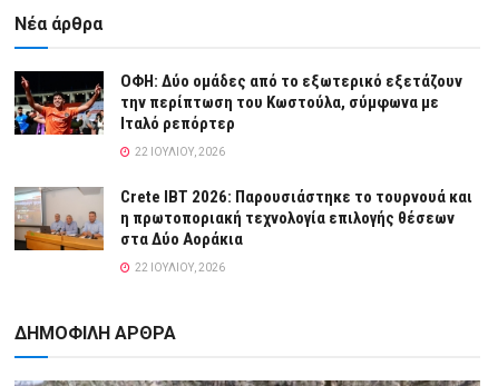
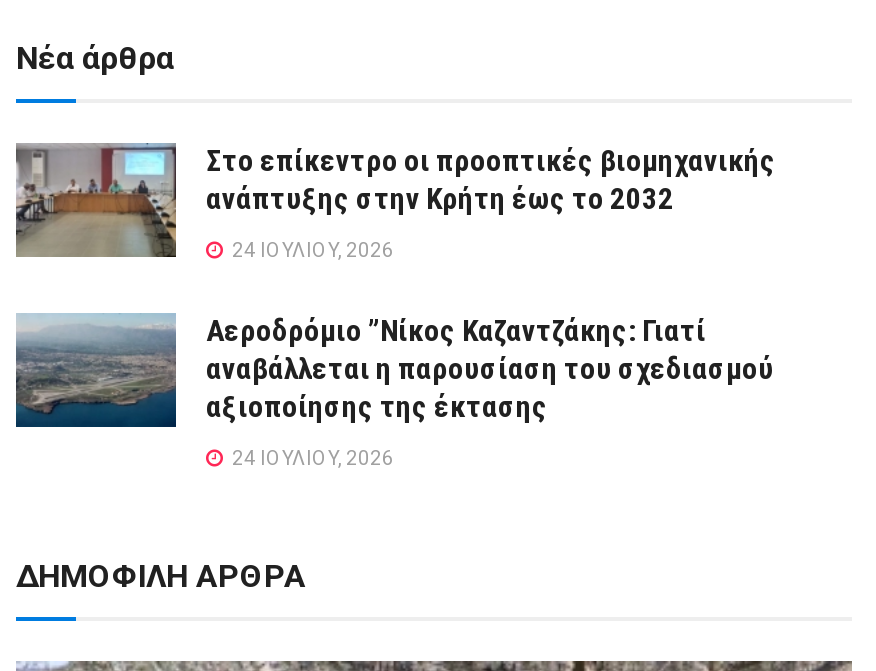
- [image]
- ΟΦΗ: Δύο ομάδες από το εξωτερικό εξετάζουν
- την περίπτωση του Κωστούλα, σύμφωνα με
- Ιταλό ρεπόρτερ
+ [image]
+ Στο επίκεντρο οι προοπτικές βιομηχανικής
+ ανάπτυξης στην Κρήτη έως το 2032

- 22 ΙΟΥΛΊΟΥ, 2026
+ 24 ΙΟΥΛΊΟΥ, 2026

- [image]
- Crete IBT 2026: Παρουσιάστηκε το τουρνουά και
- η πρωτοποριακή τεχνολογία επιλογής θέσεων
- στα Δύο Αοράκια
+ [image]
+ Aεροδρόμιο ”Νίκος Καζαντζάκης: Γιατί
+ αναβάλλεται η παρουσίαση του σχεδιασμού
+ αξιοποίησης της έκτασης

- 22 ΙΟΥΛΊΟΥ, 2026
+ 24 ΙΟΥΛΊΟΥ, 2026
